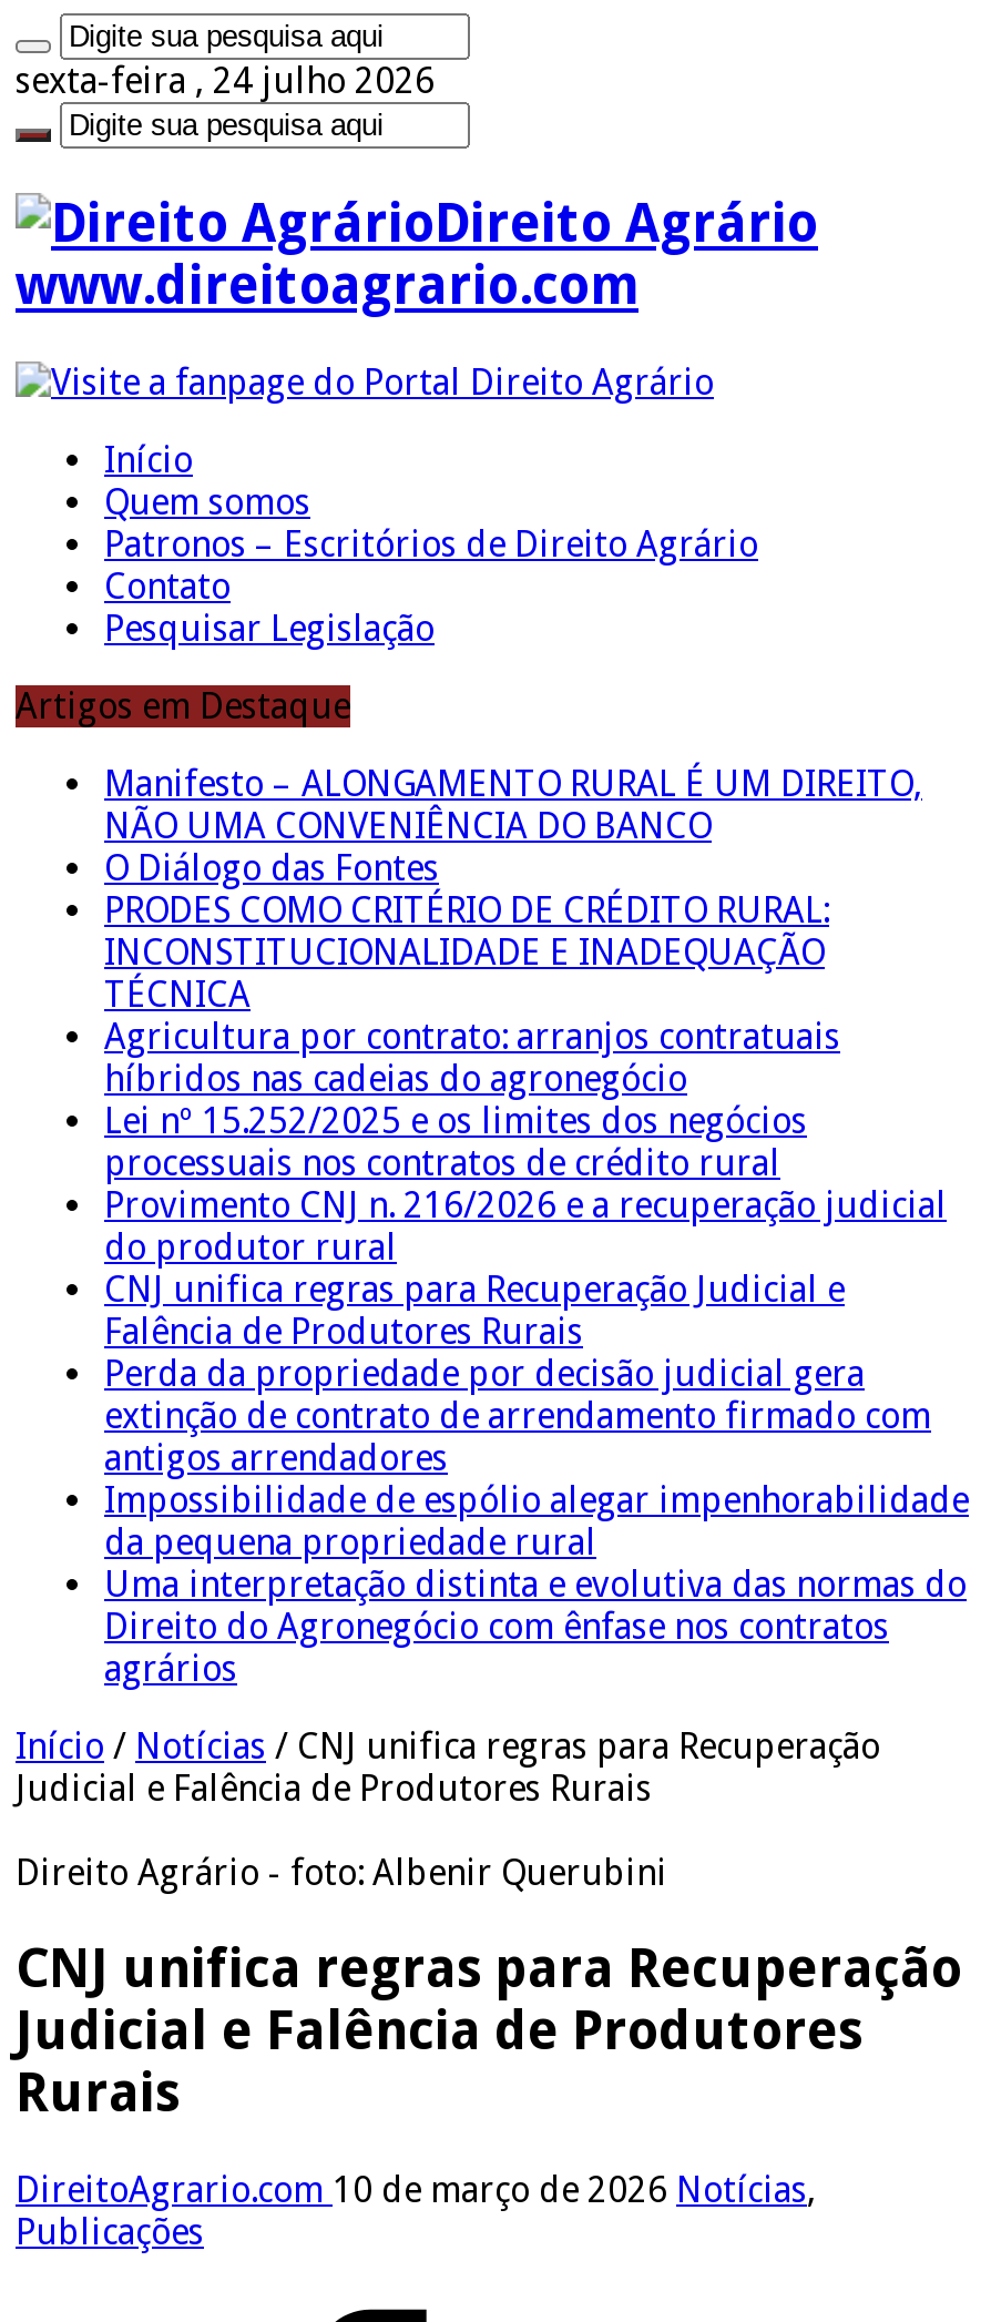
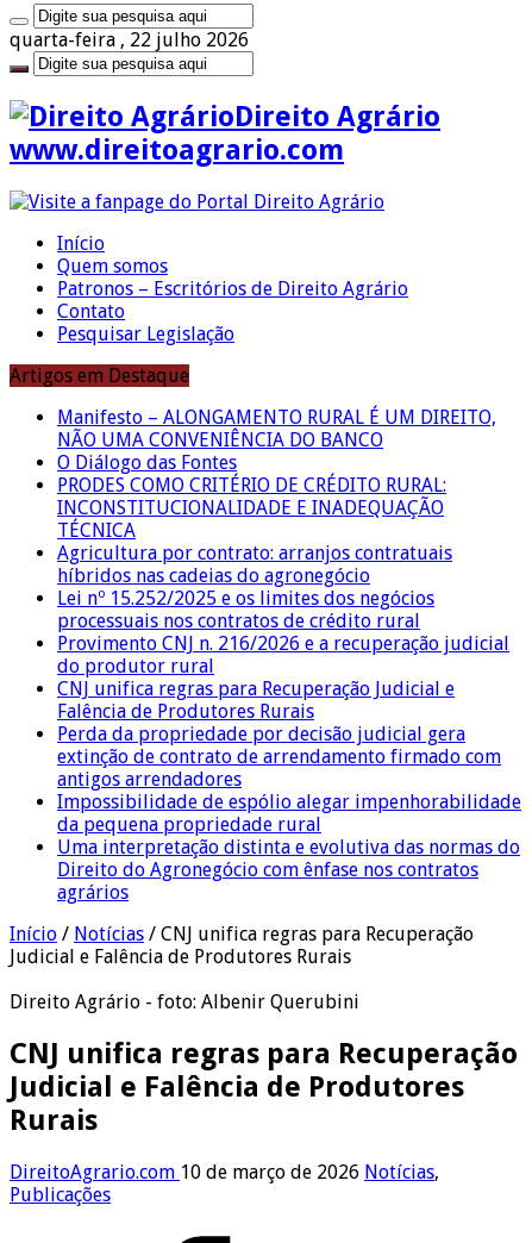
- sexta-feira , 24 julho 2026
+ quarta-feira , 22 julho 2026
